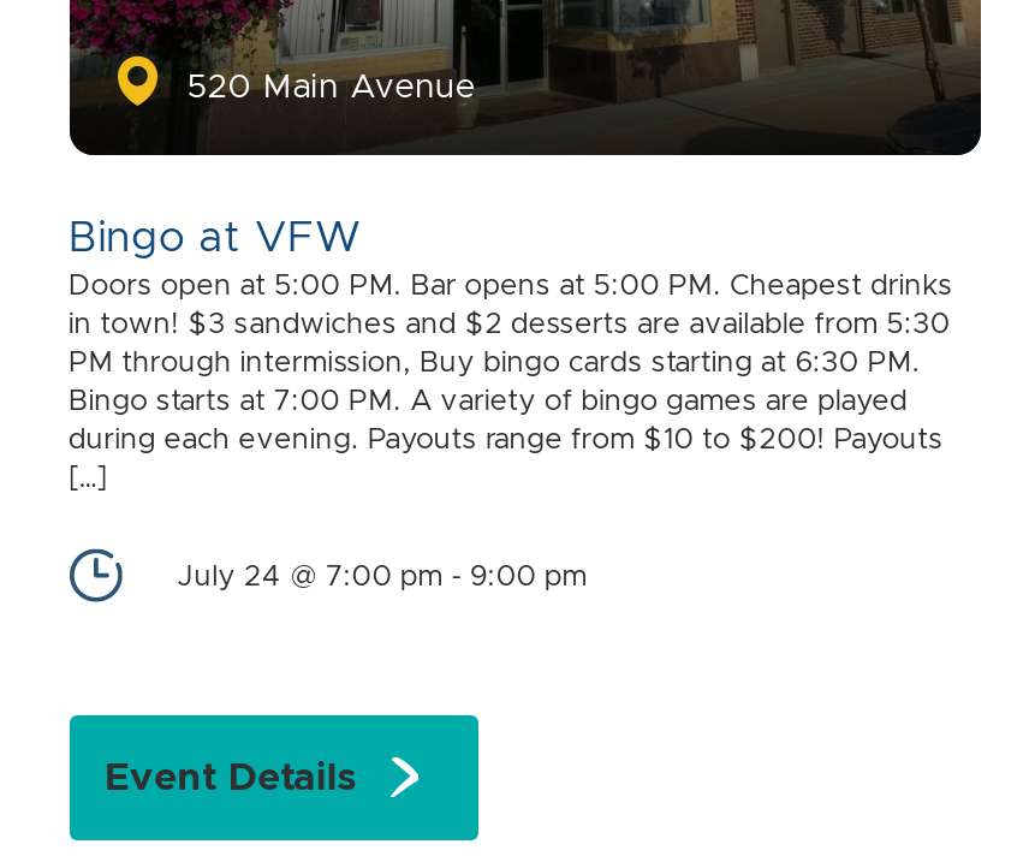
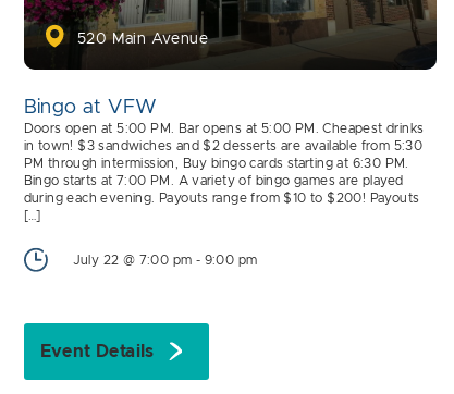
- July 24 @ 7:00 pm - 9:00 pm
+ July 22 @ 7:00 pm - 9:00 pm
